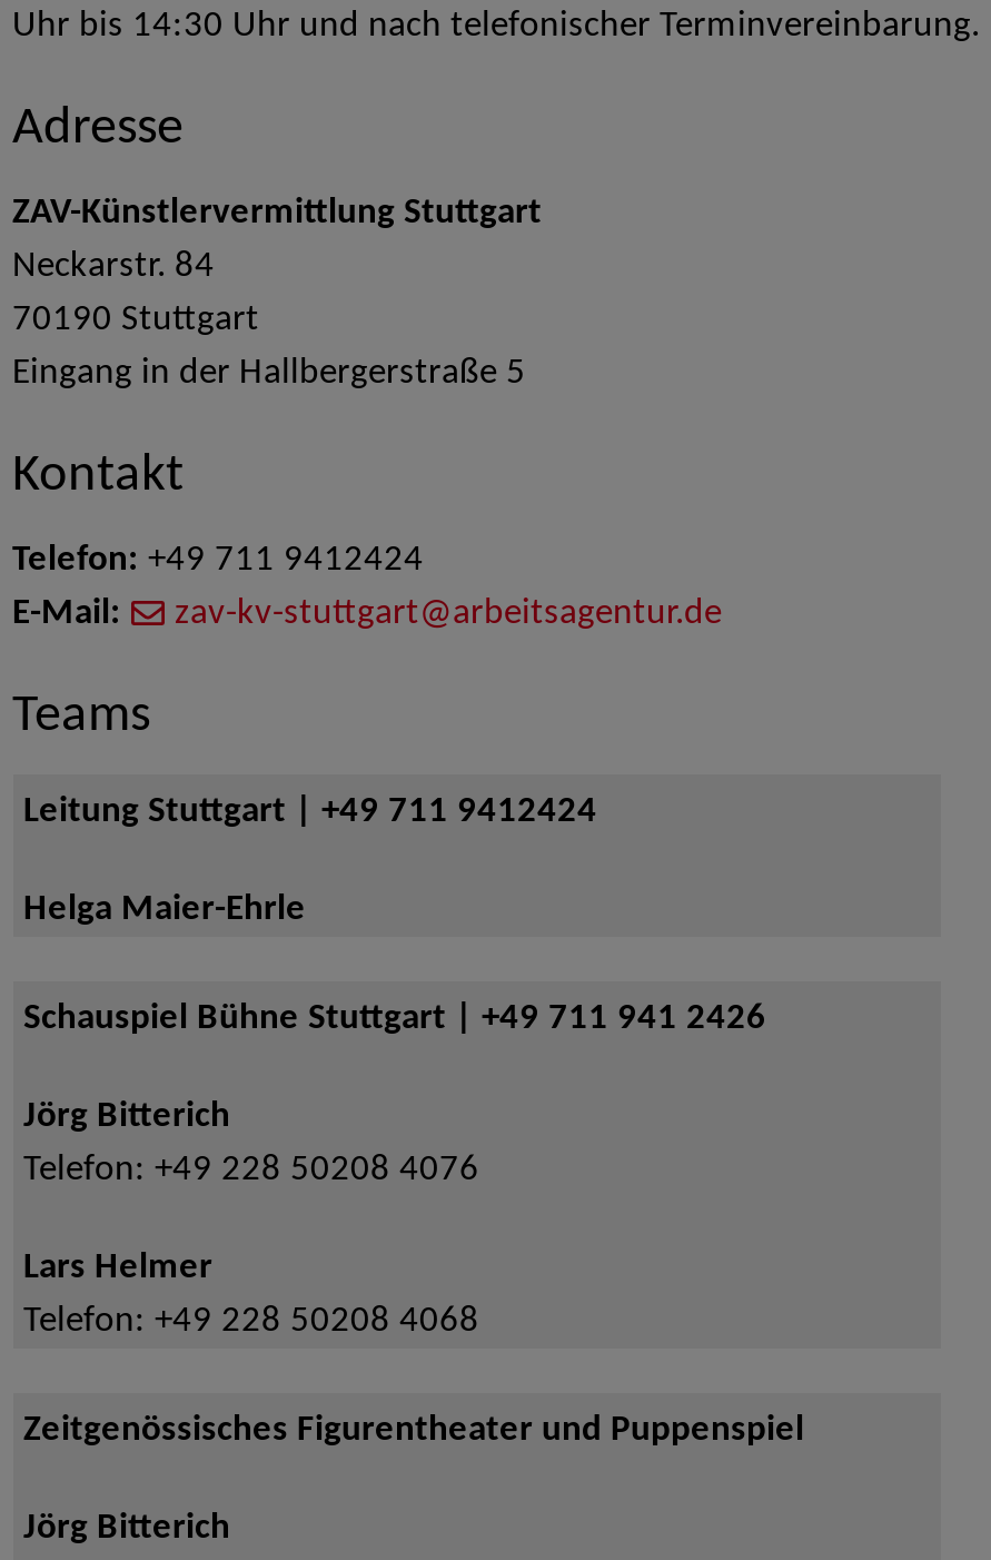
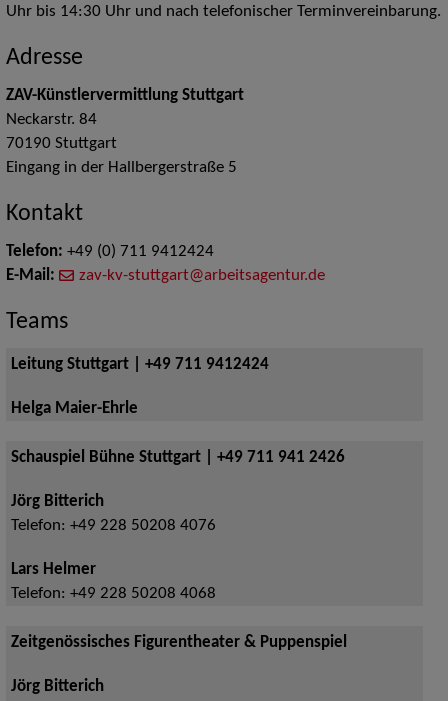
- Telefon: +49 711 9412424
+ Telefon: +49 (0) 711 9412424

- Zeitgenössisches Figurentheater und Puppenspiel
+ Zeitgenössisches Figurentheater & Puppenspiel
